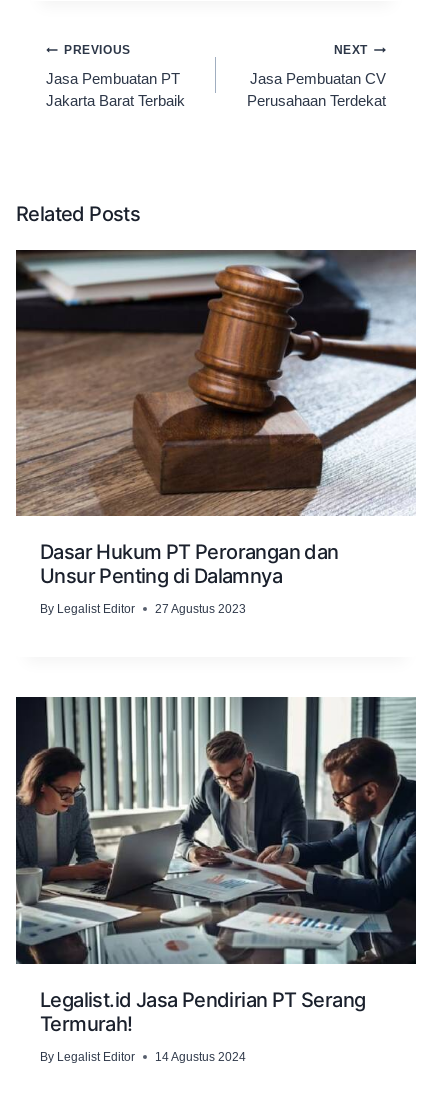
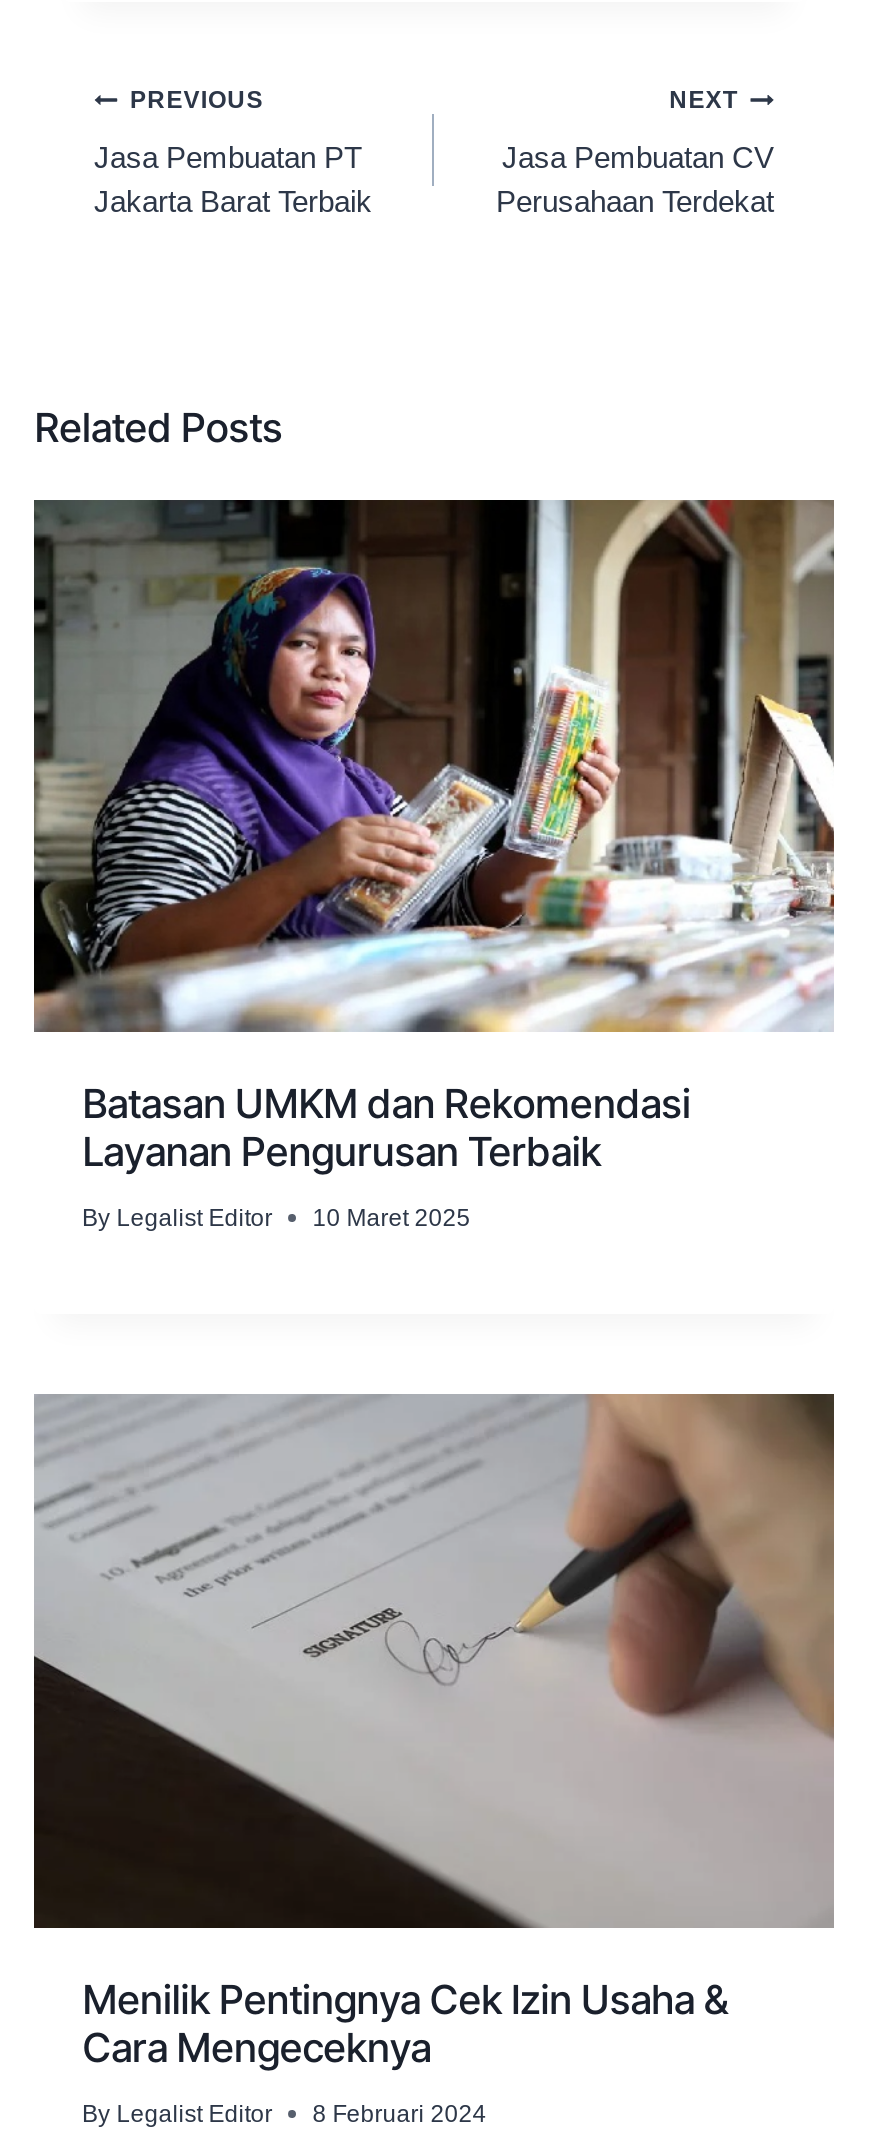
- [image]
- Dasar Hukum PT Perorangan dan
- Unsur Penting di Dalamnya
+ [image]
+ Batasan UMKM dan Rekomendasi
+ Layanan Pengurusan Terbaik

- By Legalist Editor 27 Agustus 2023
+ By Legalist Editor 10 Maret 2025

- [image]
- Legalist.id Jasa Pendirian PT Serang
- Termurah!
+ [image]
+ Menilik Pentingnya Cek Izin Usaha &
+ Cara Mengeceknya

- By Legalist Editor 14 Agustus 2024
+ By Legalist Editor 8 Februari 2024
